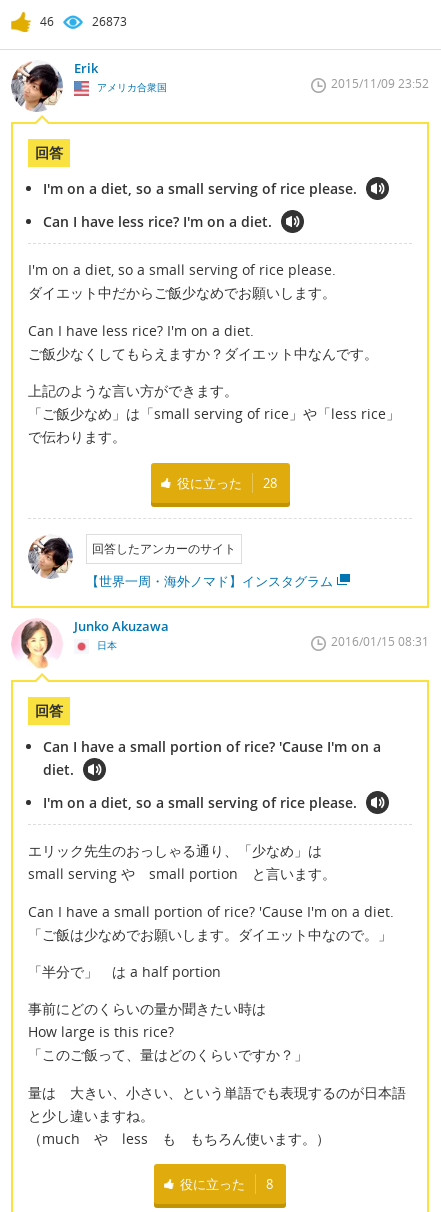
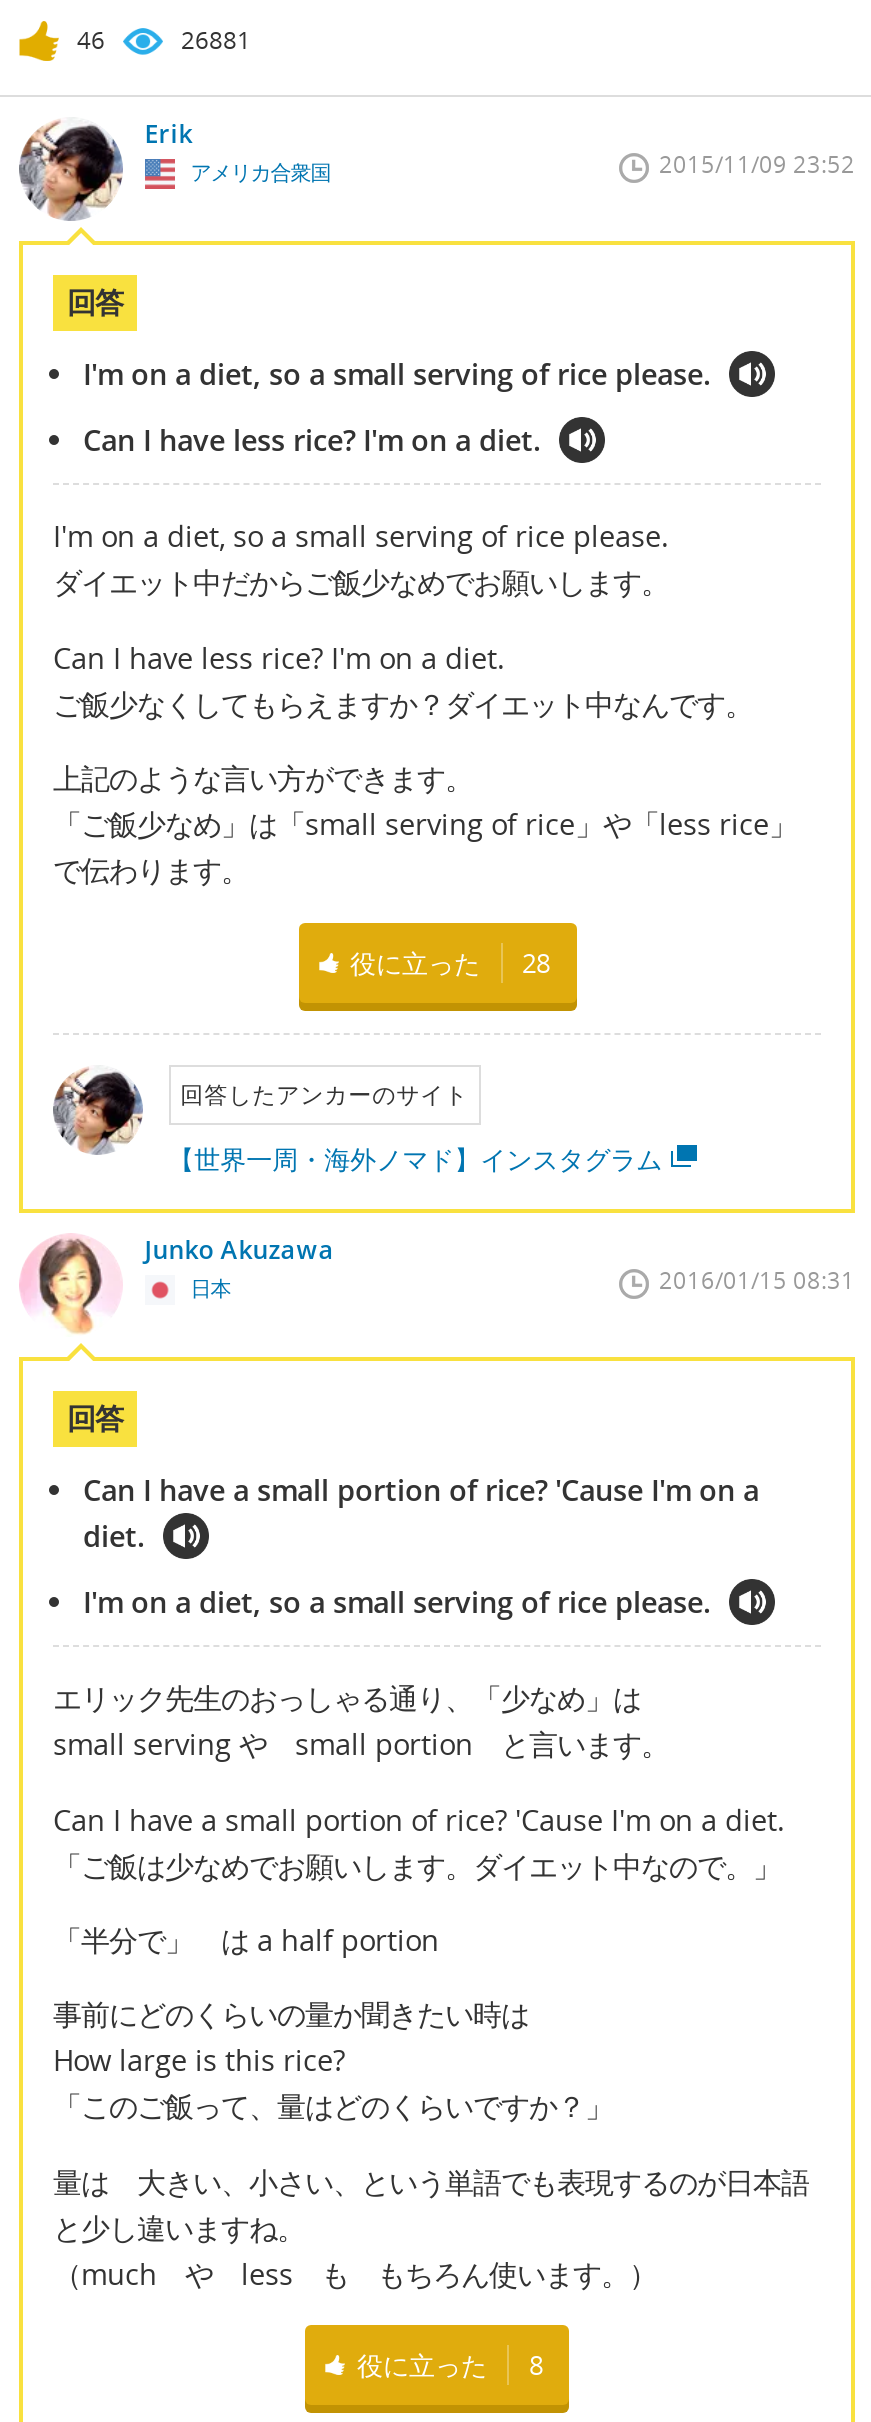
- 26873
+ 26881
